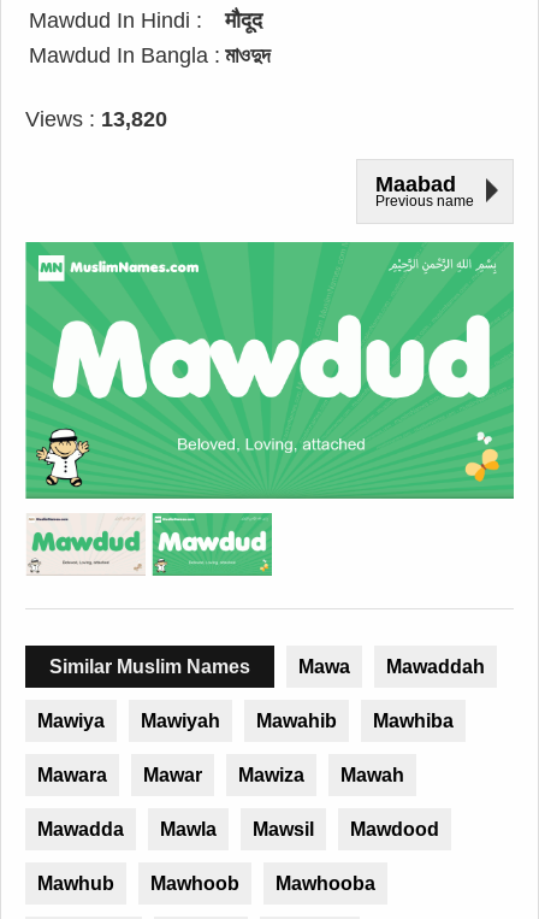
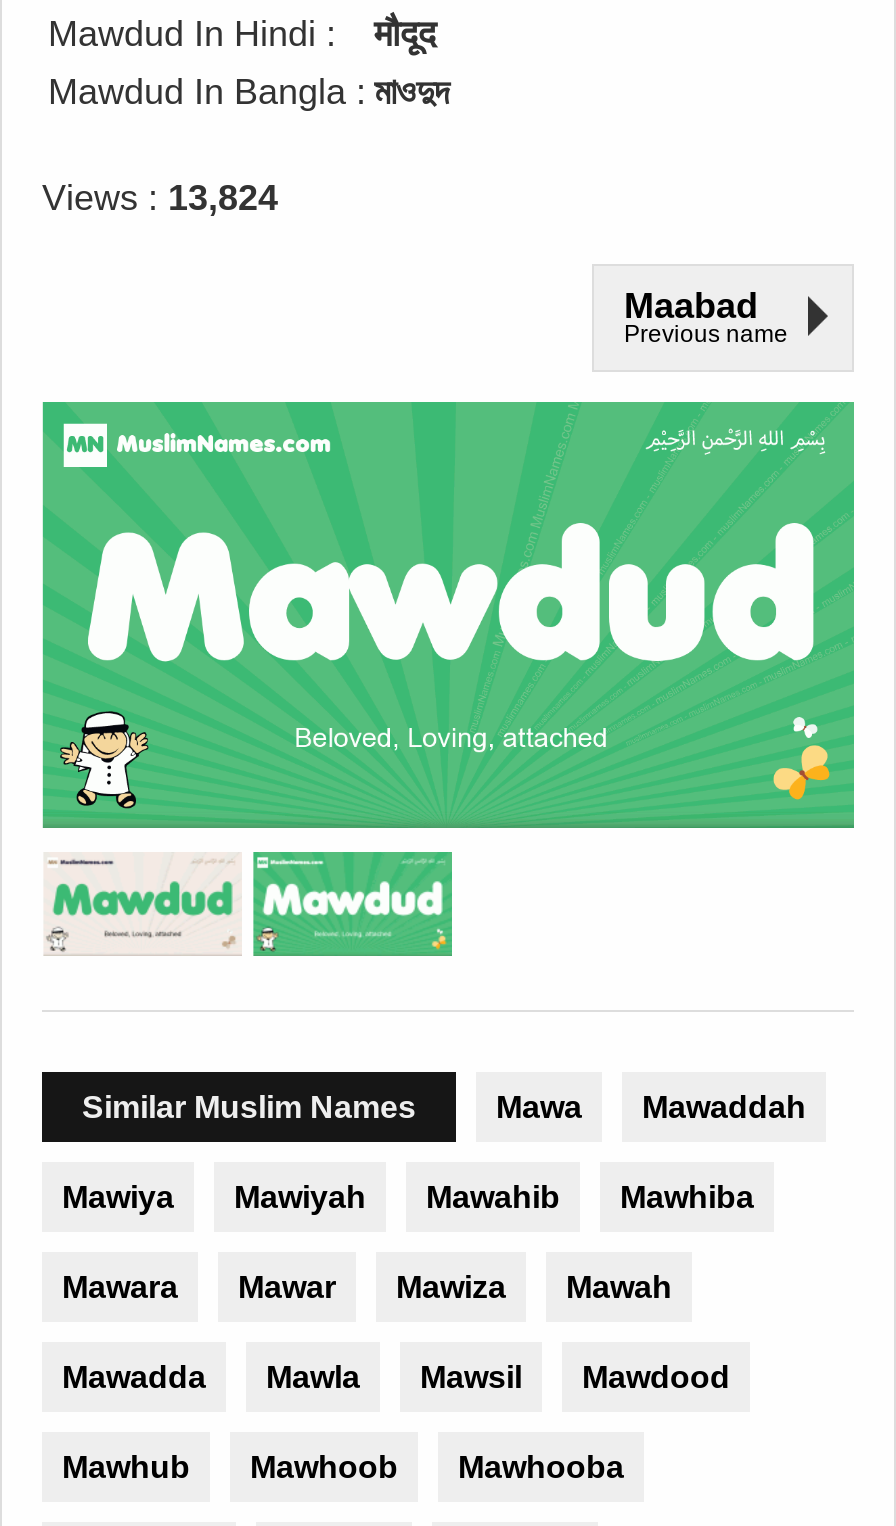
- Views : 13,820
+ Views : 13,824
